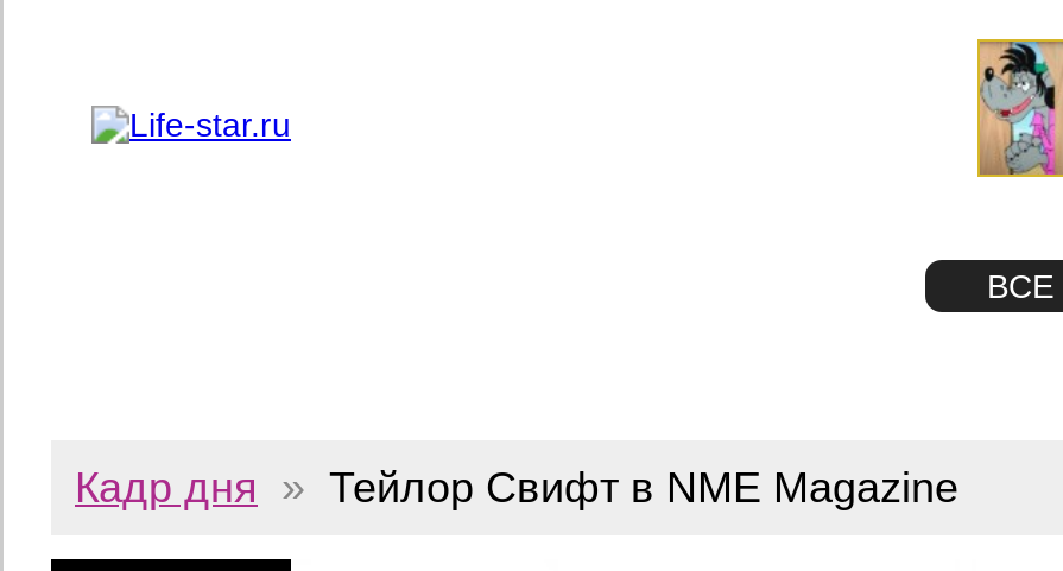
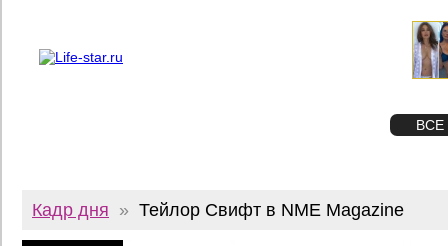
- [image]
+ [image]
